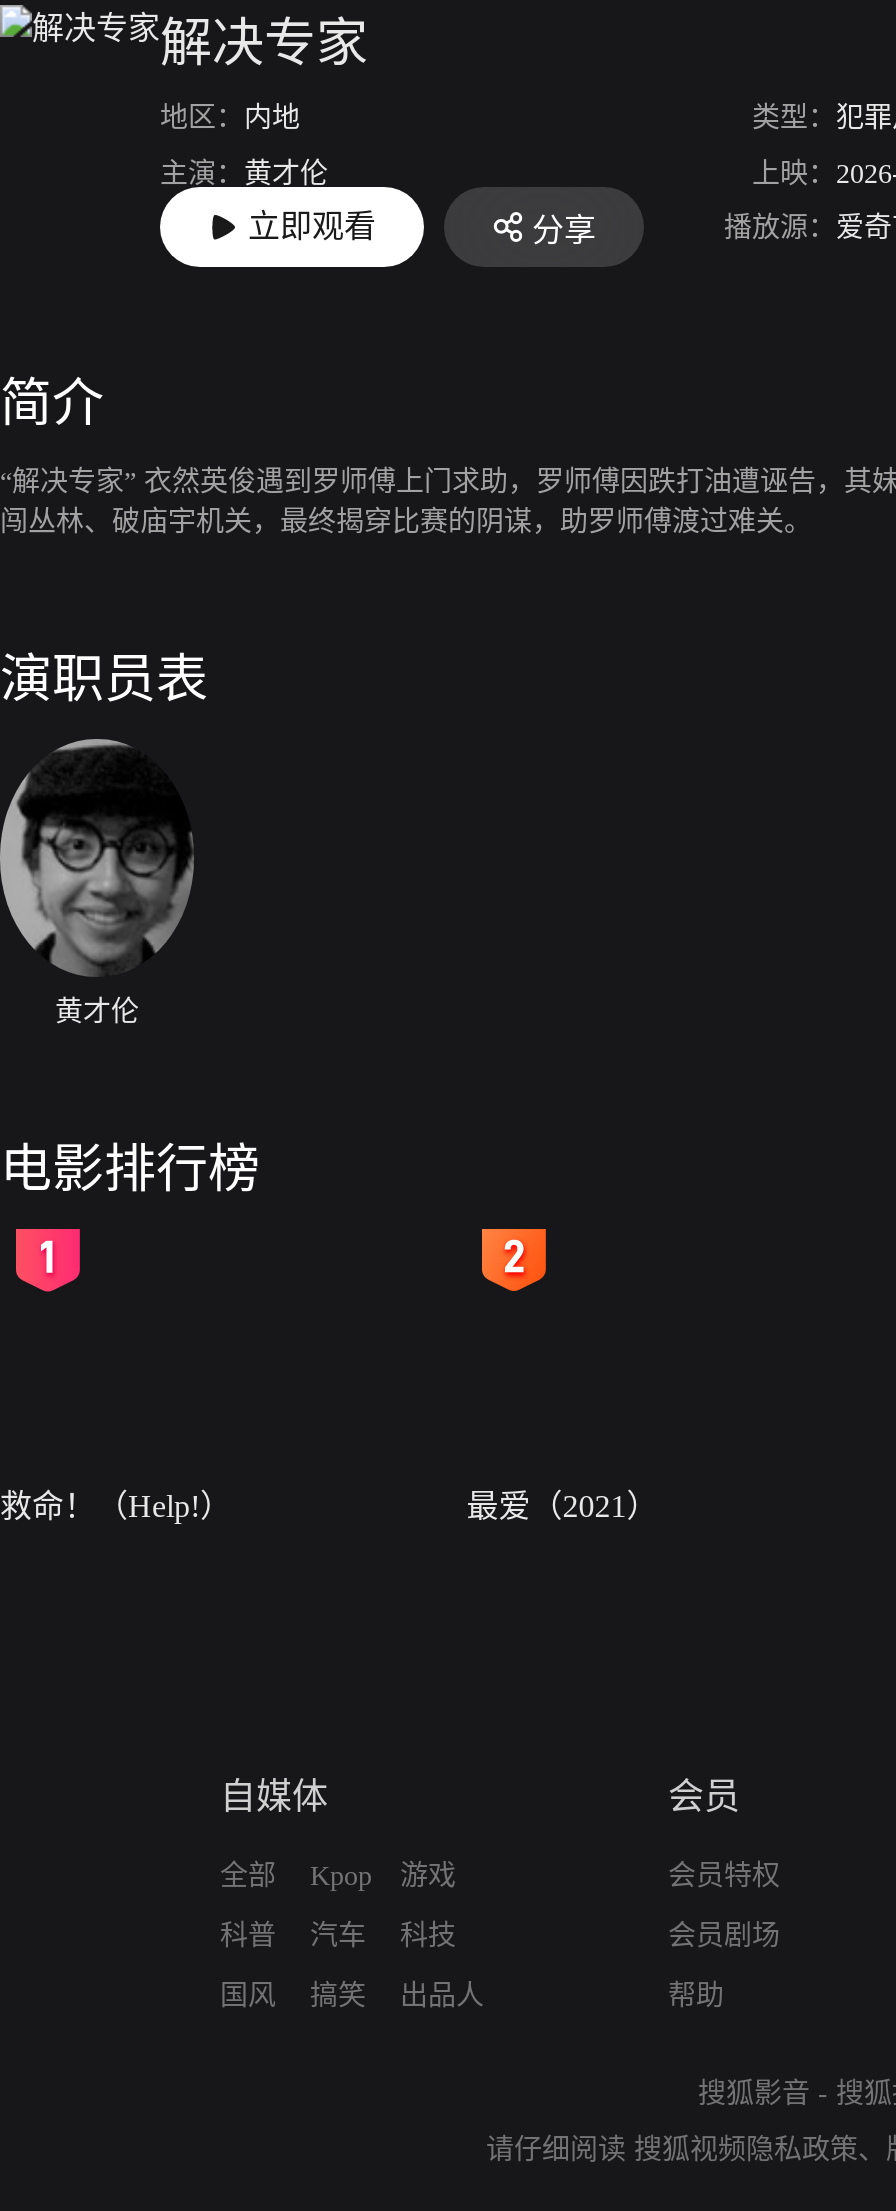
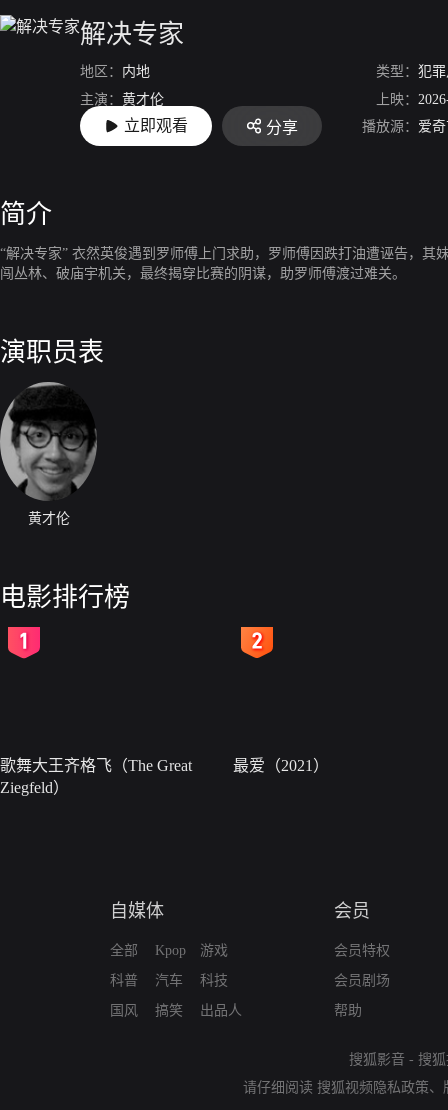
- 救命！（Help!）
+ 歌舞大王齐格飞（The Great
+ Ziegfeld）
